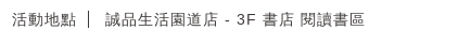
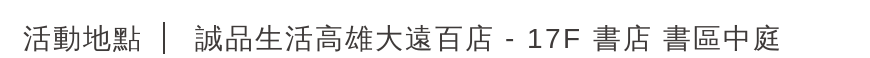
- 誠品生活園道店 - 3F 書店 閱讀書區
+ 誠品生活高雄大遠百店 - 17F 書店 書區中庭
